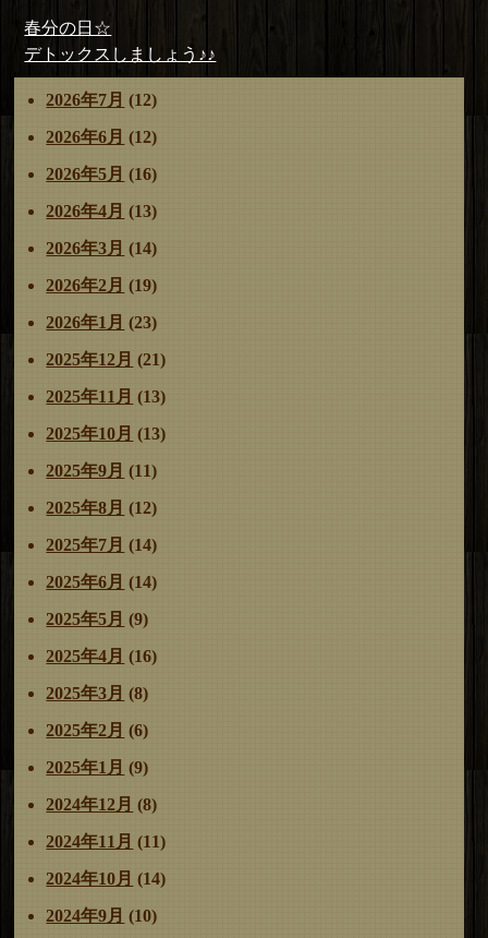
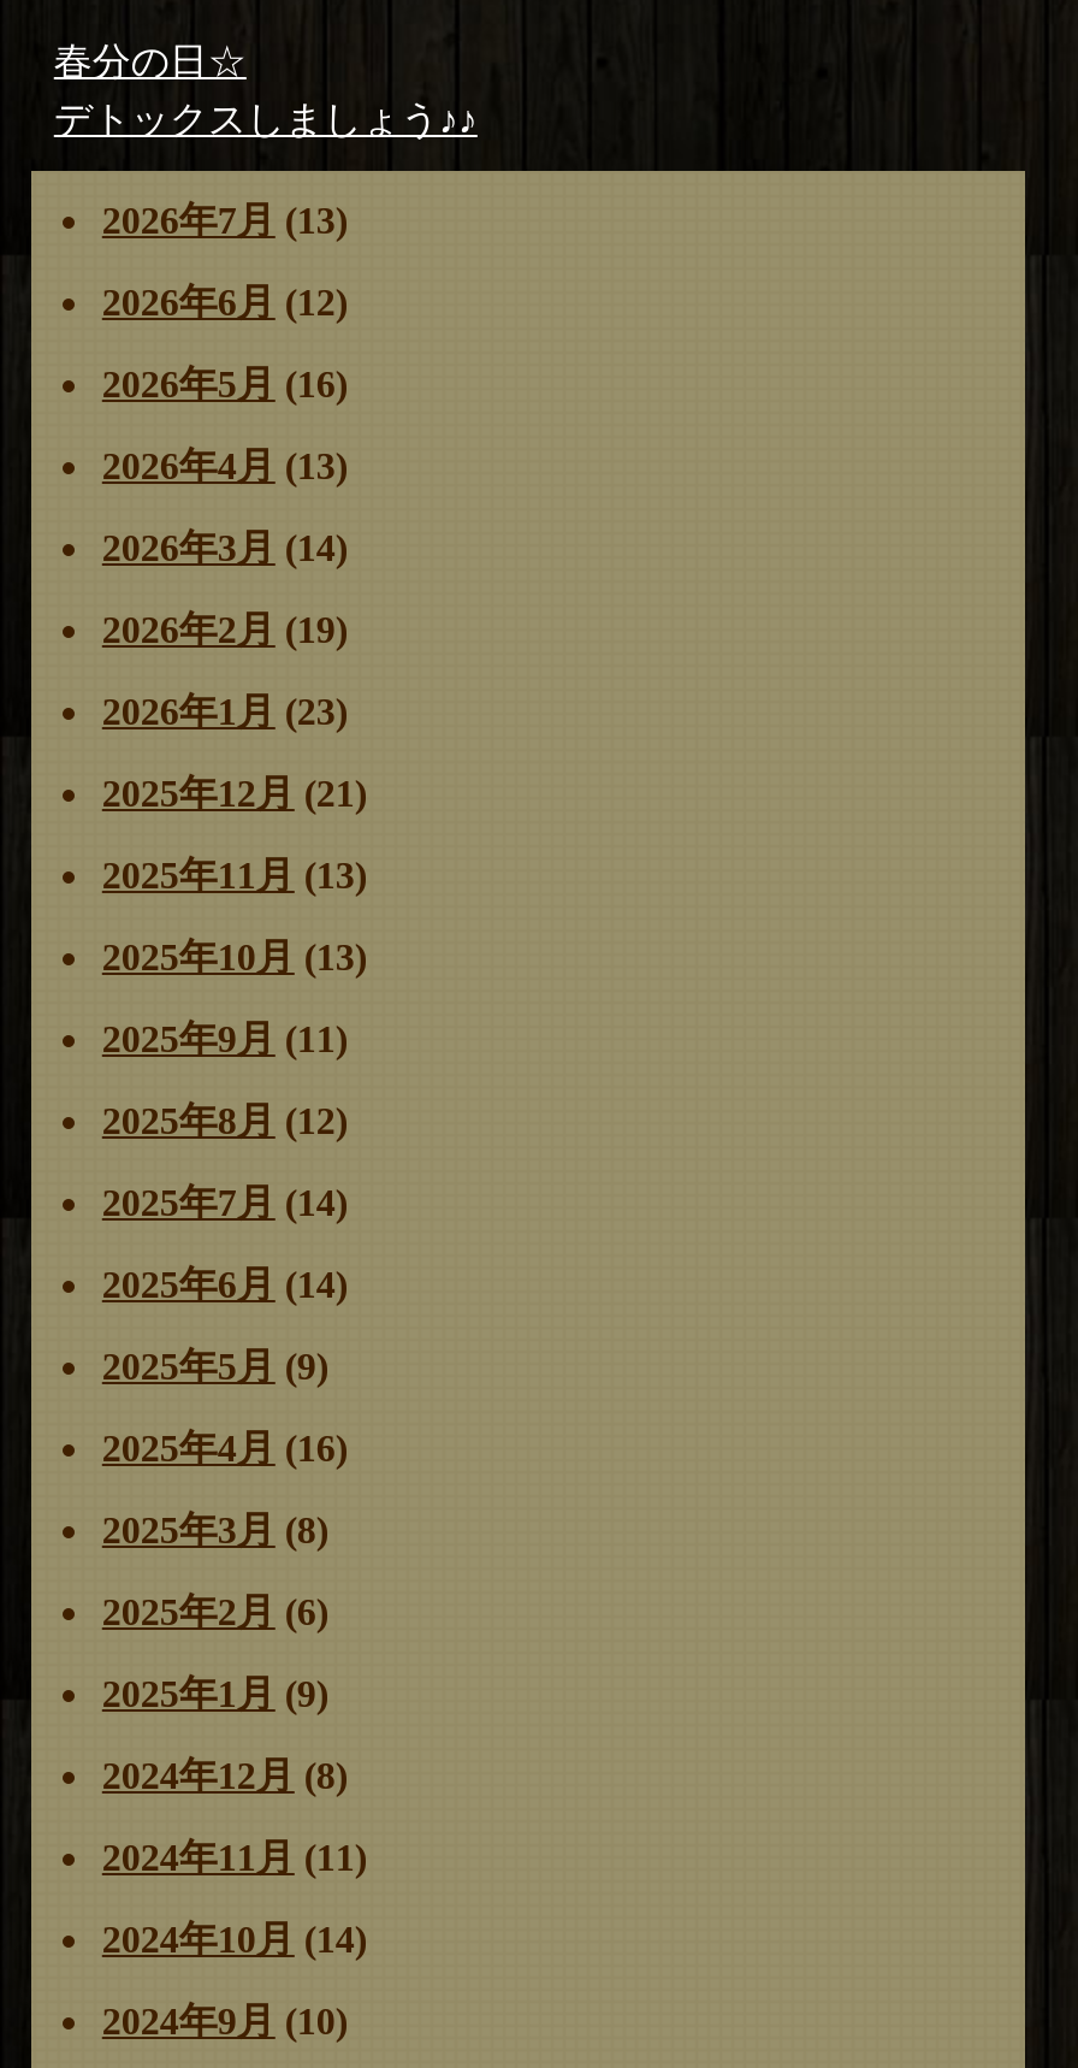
- 2026年7月(12)
+ 2026年7月(13)
